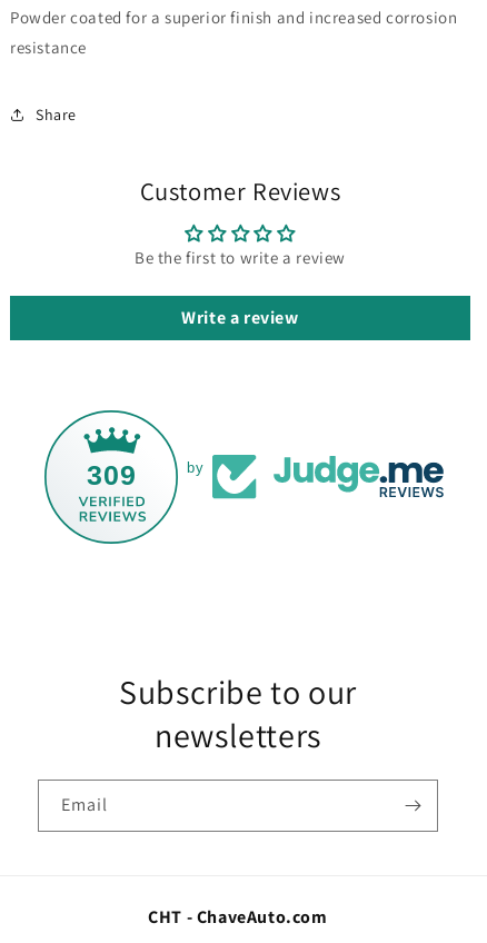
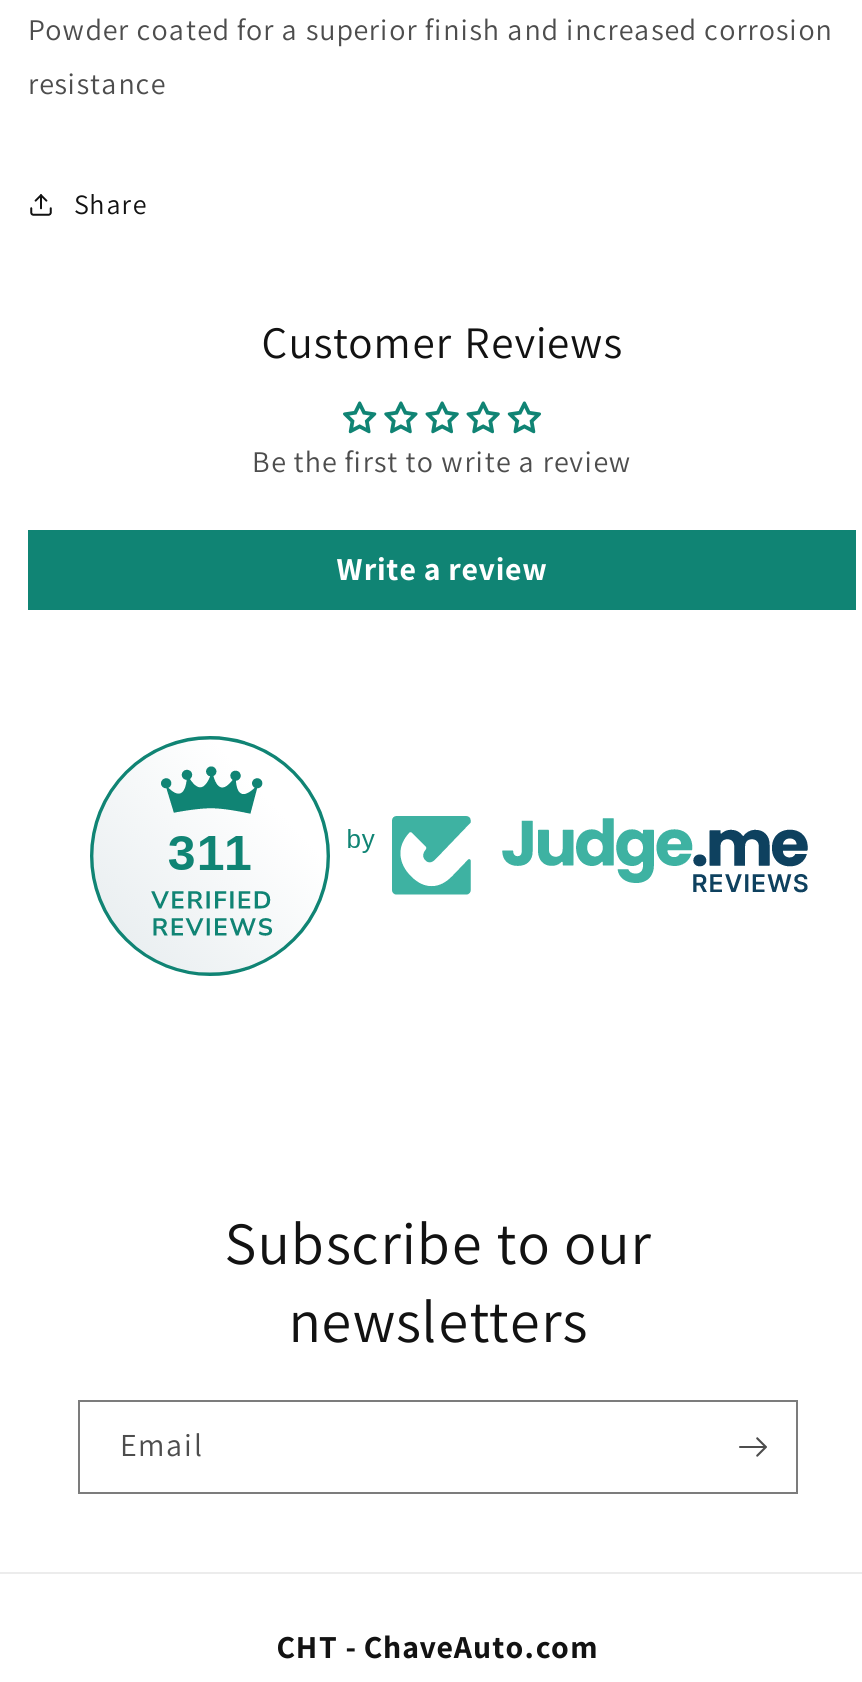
- 309
+ 311
